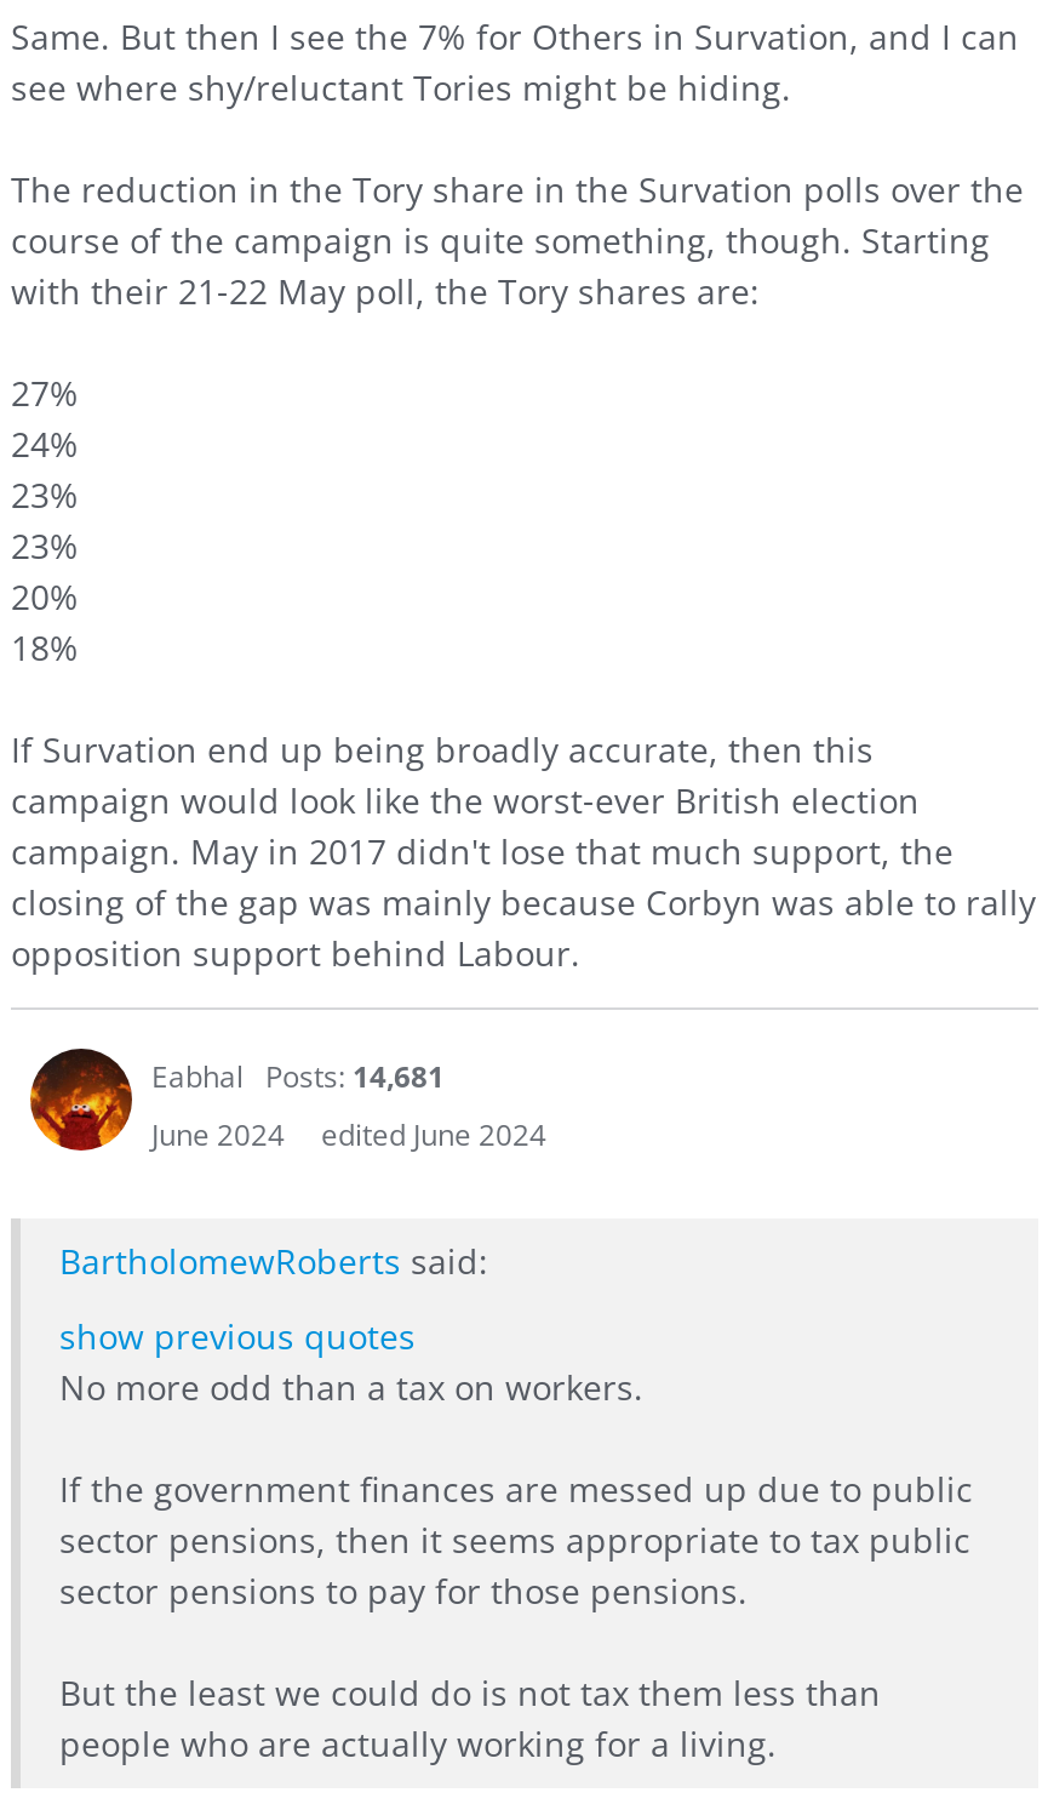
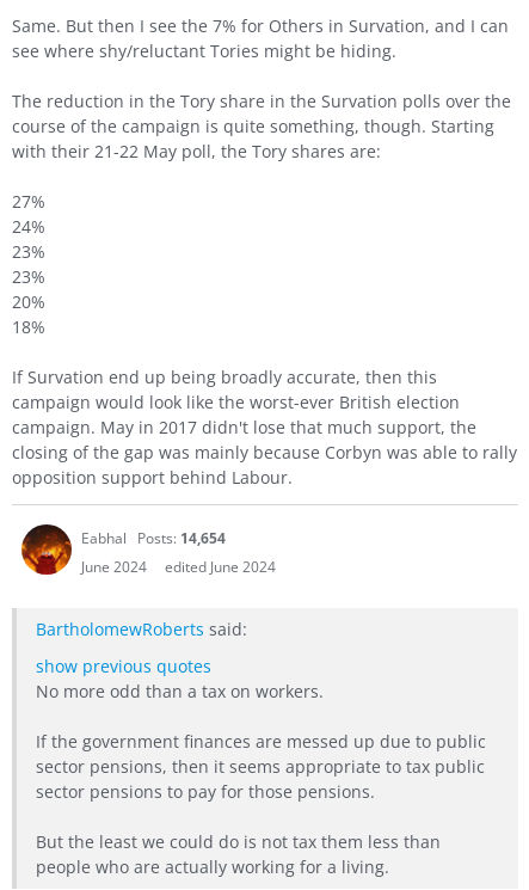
- Eabhal Posts: 14,681
+ Eabhal Posts: 14,654
